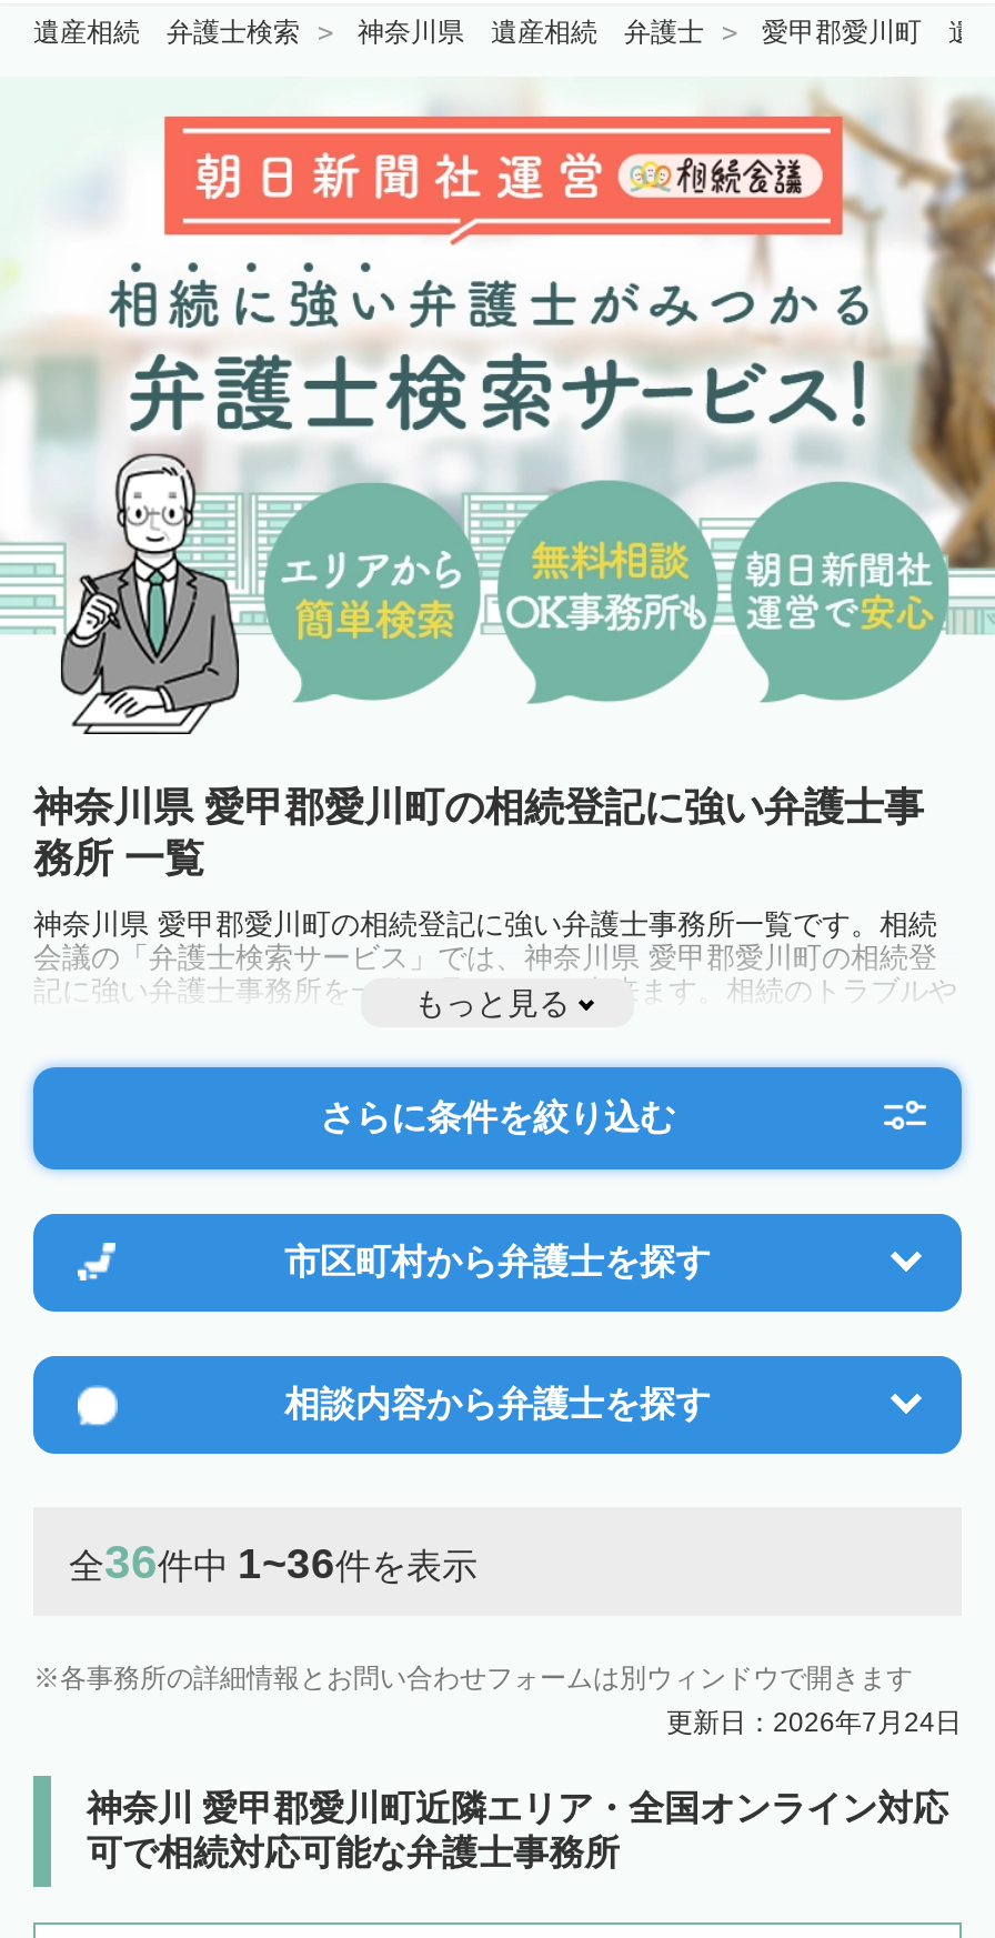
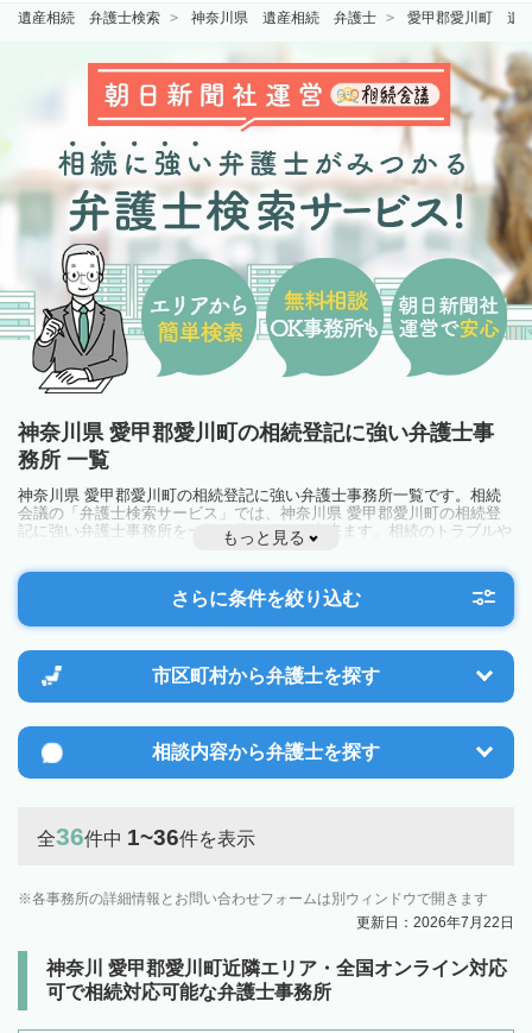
- 更新日：2026年7月24日
+ 更新日：2026年7月22日
